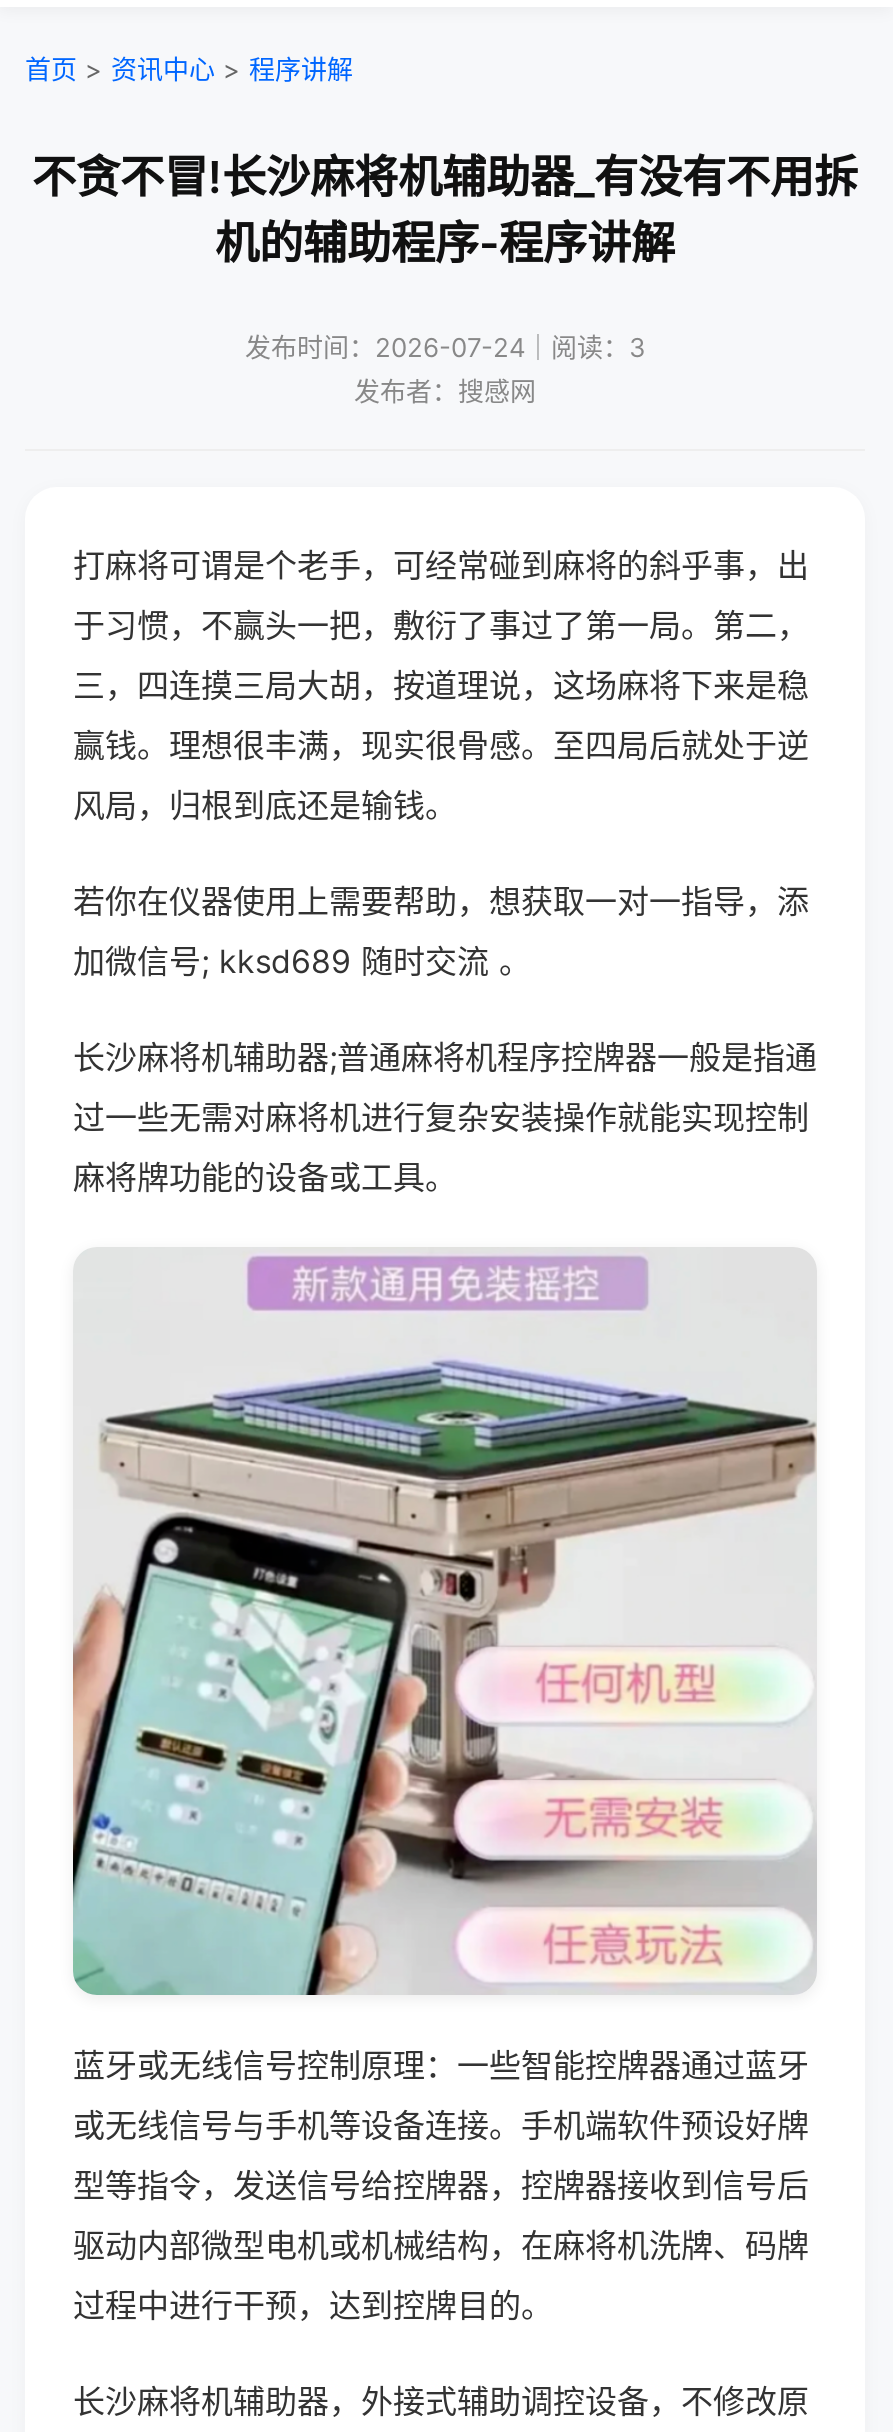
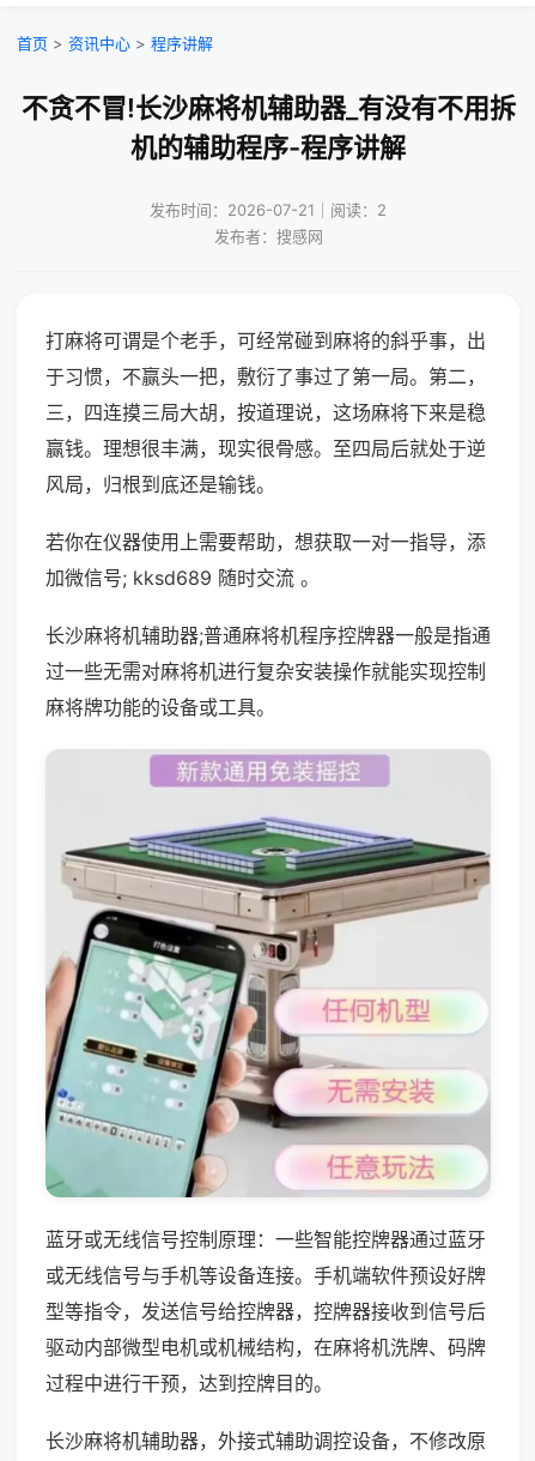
- 发布时间：2026-07-24｜阅读：3
+ 发布时间：2026-07-21｜阅读：2
